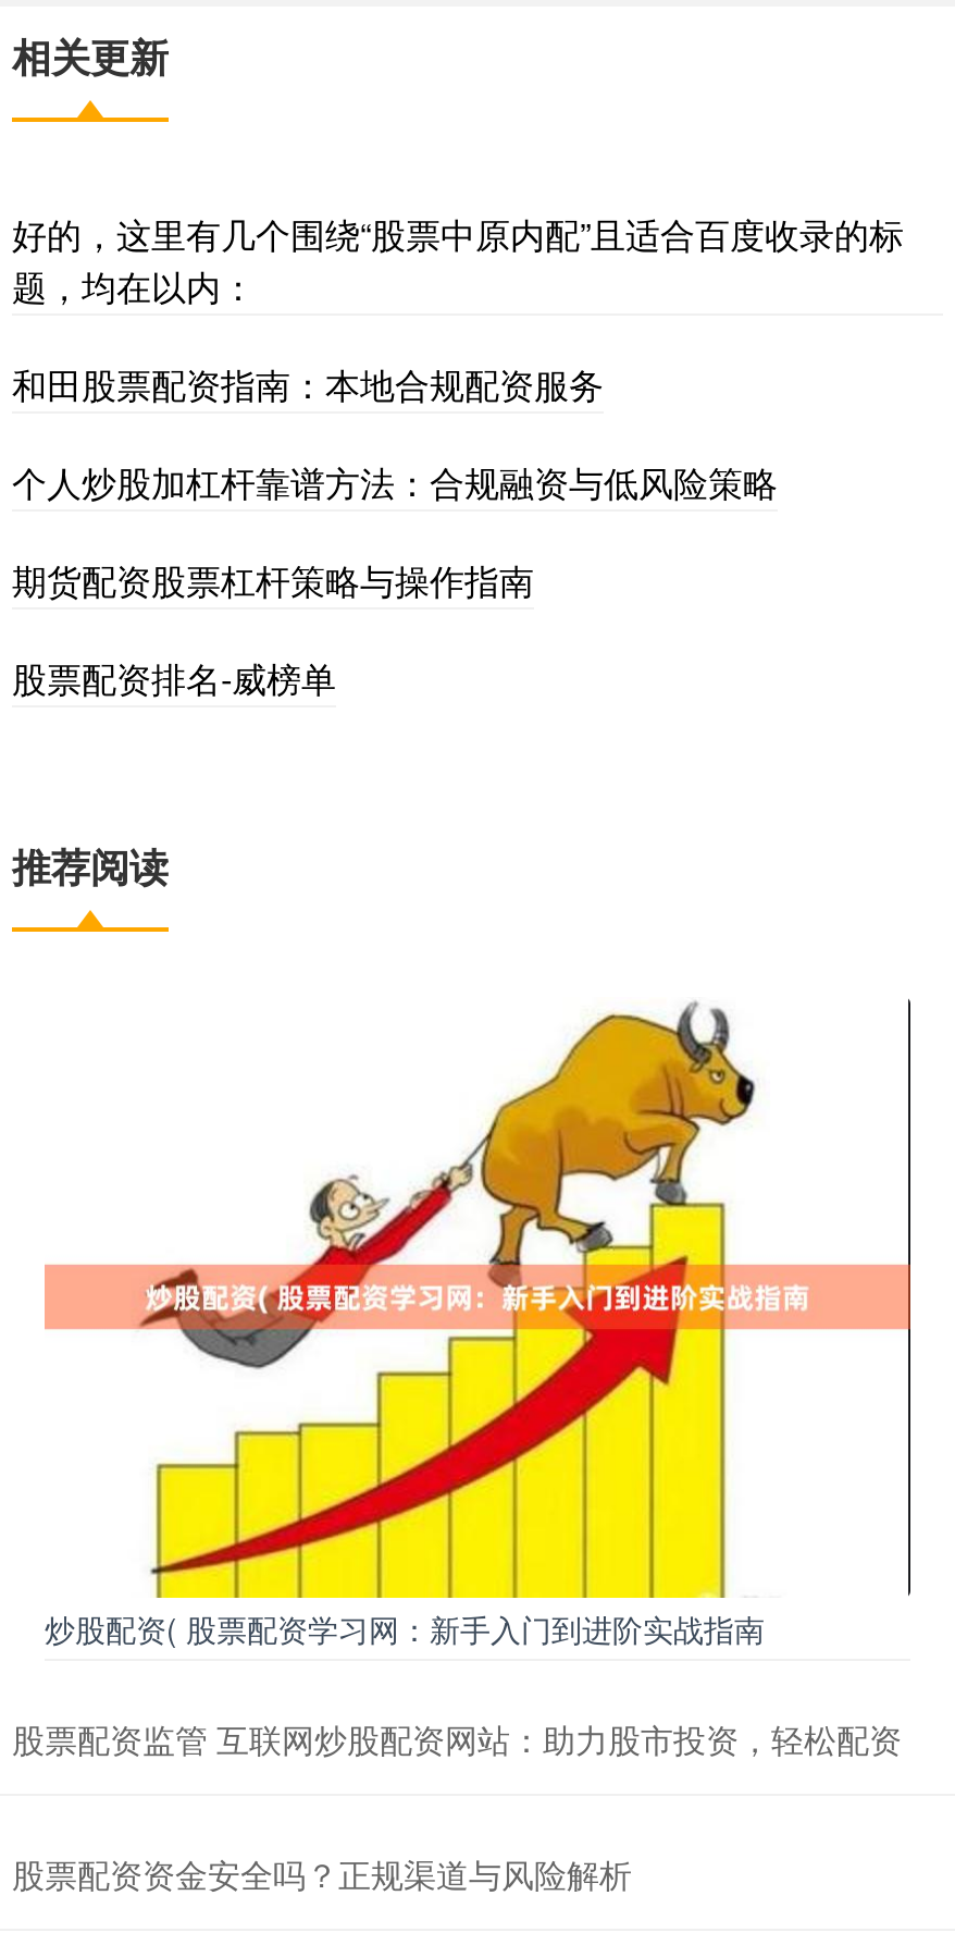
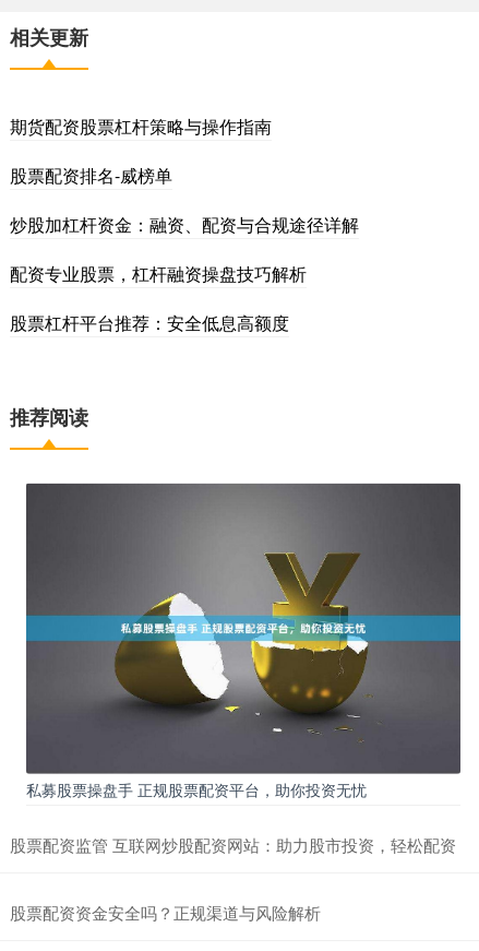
- 好的，这里有几个围绕“股票中原内配”且适合百度收录的标
- 题，均在以内：
- 和田股票配资指南：本地合规配资服务
- 个人炒股加杠杆靠谱方法：合规融资与低风险策略

moved up: 期货配资股票杠杆策略与操作指南 | 股票配资排名-威榜单

+ 炒股加杠杆资金：融资、配资与合规途径详解
+ 配资专业股票，杠杆融资操盘技巧解析
+ 股票杠杆平台推荐：安全低息高额度

- [image]
- 炒股配资( 股票配资学习网：新手入门到进阶实战指南
+ [image]
+ 私募股票操盘手 正规股票配资平台，助你投资无忧
